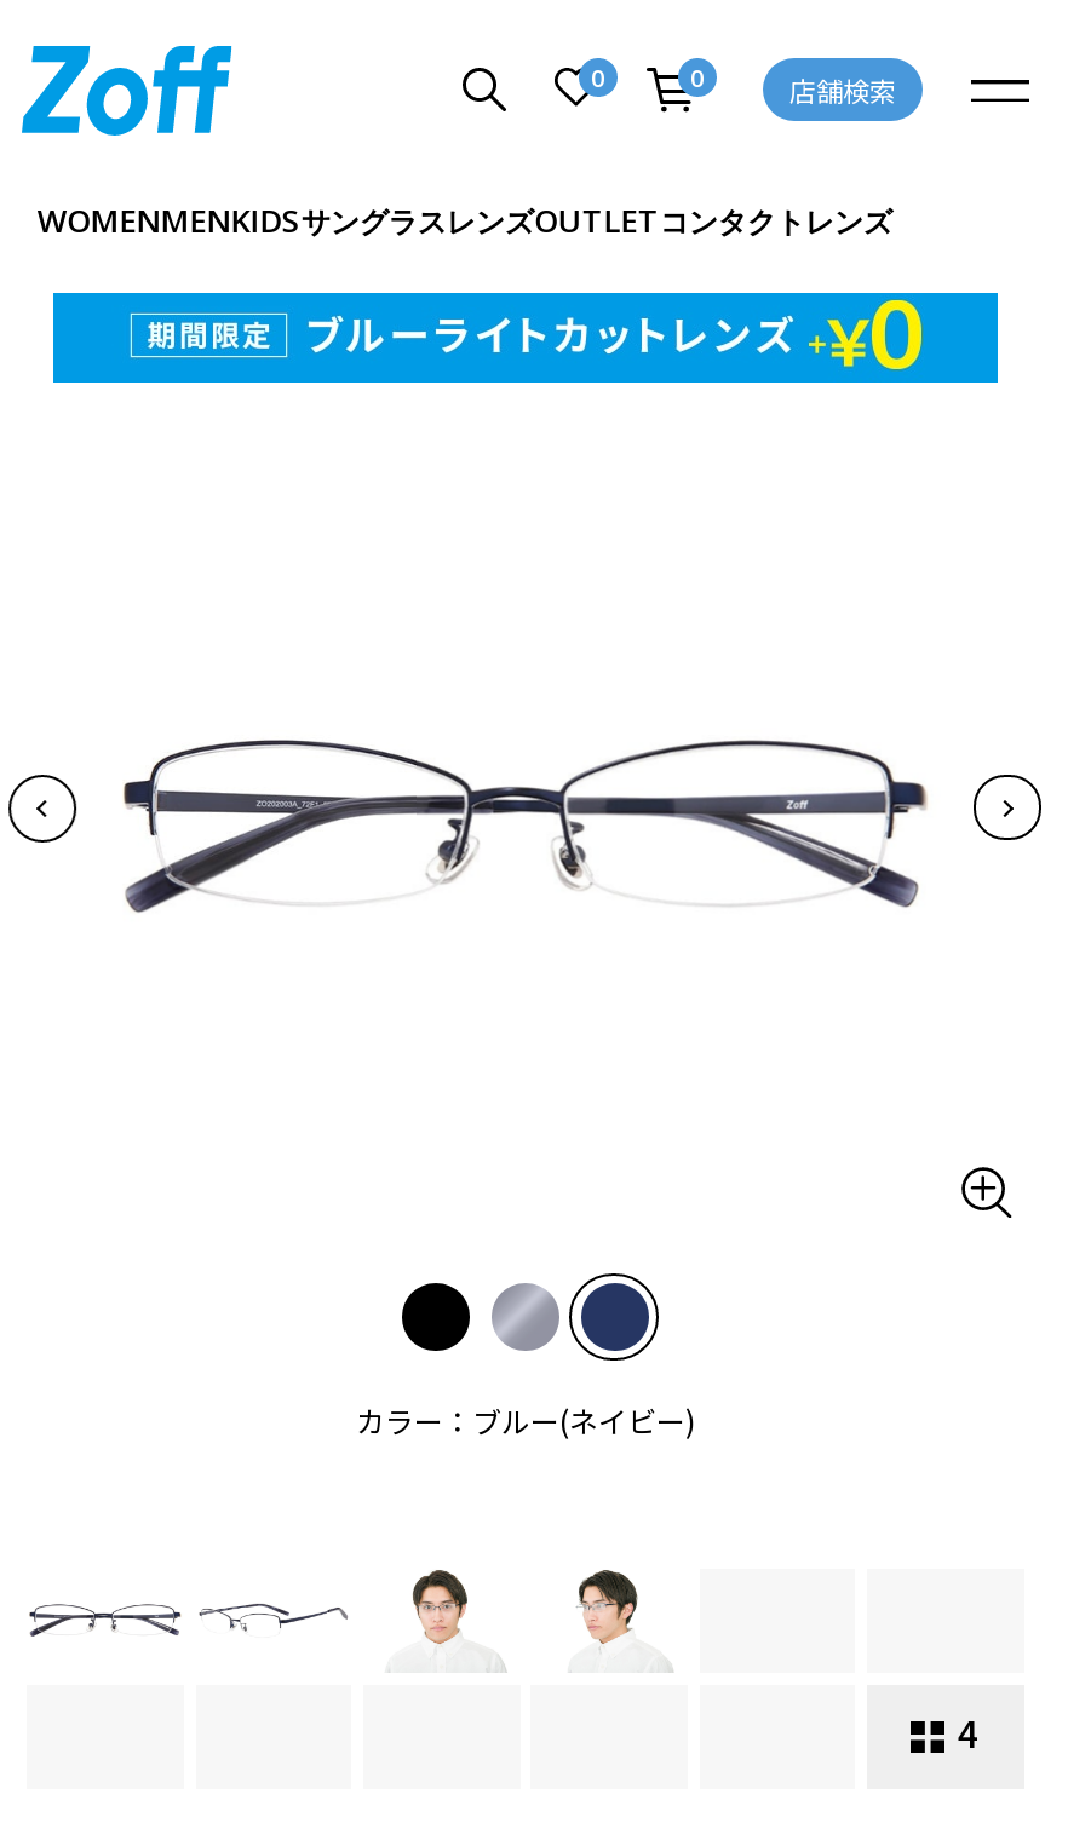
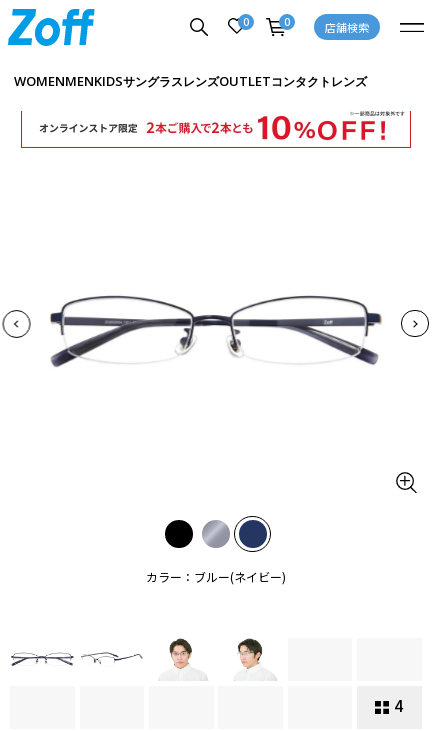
- [image]
+ [image]
